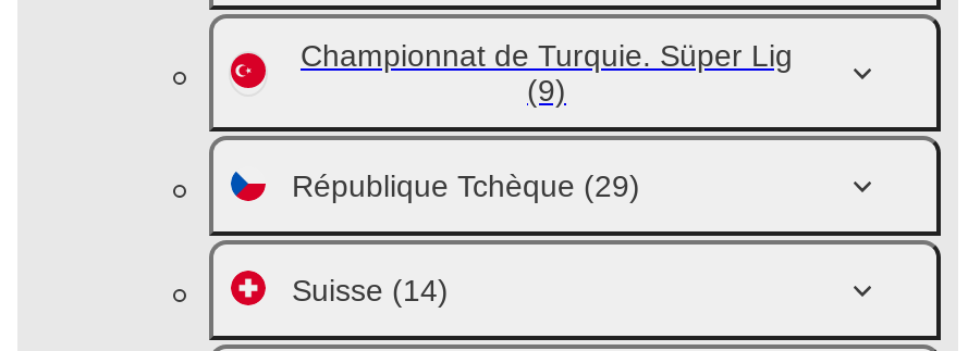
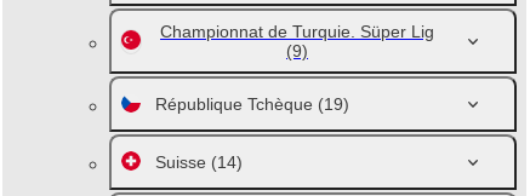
- République Tchèque (29)
+ République Tchèque (19)
